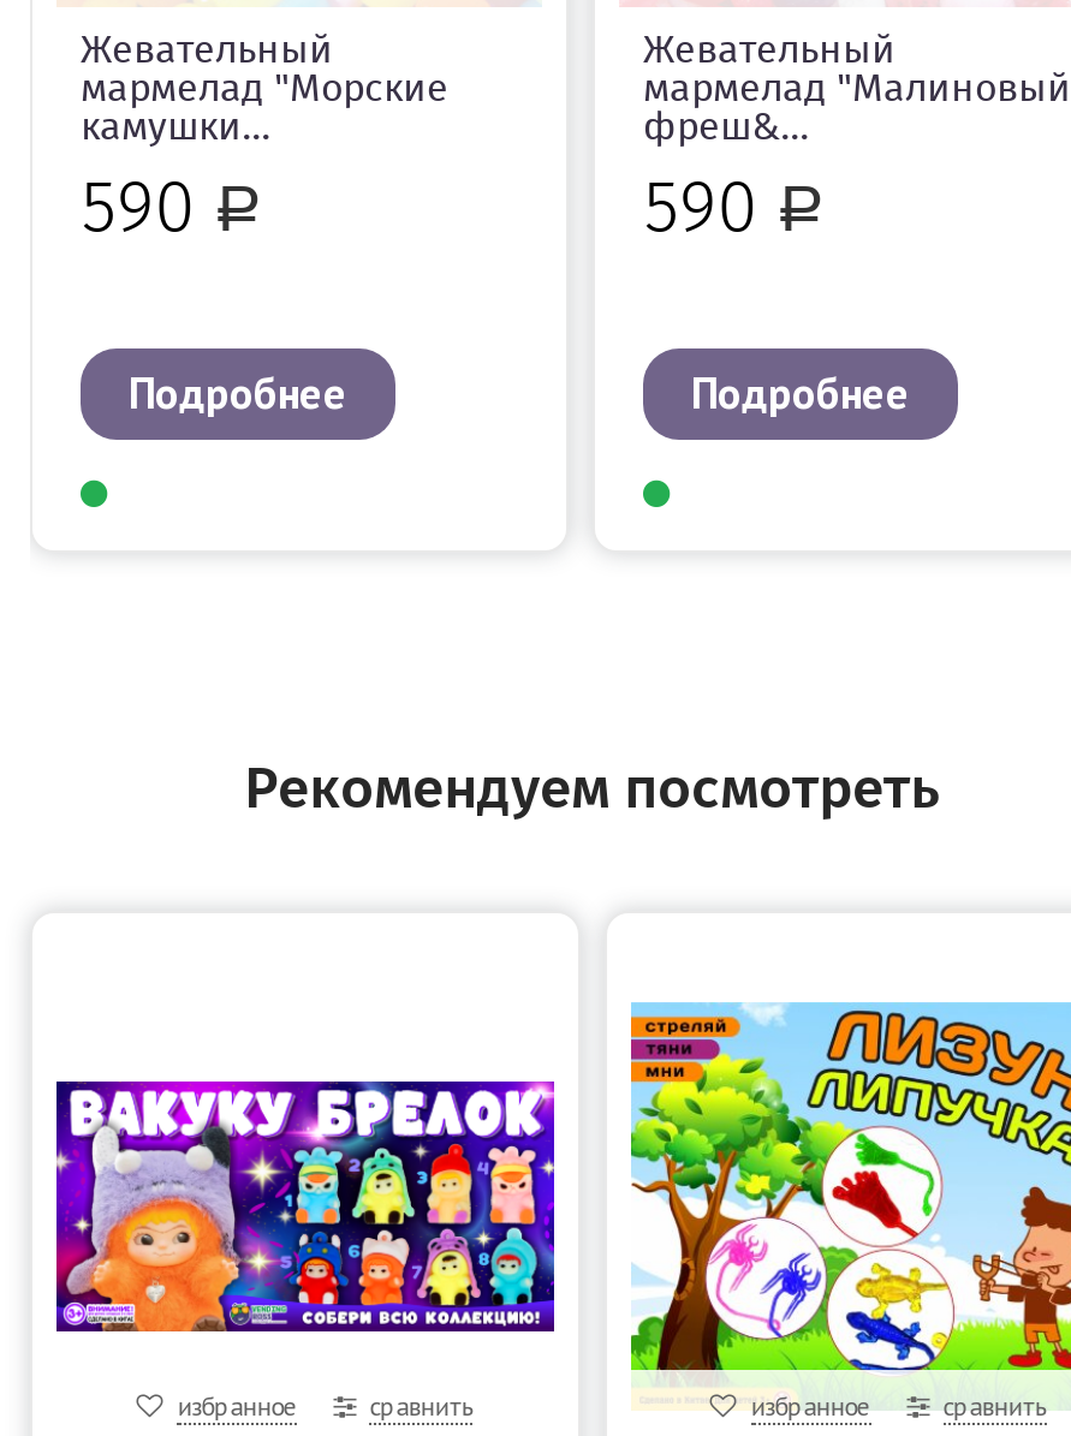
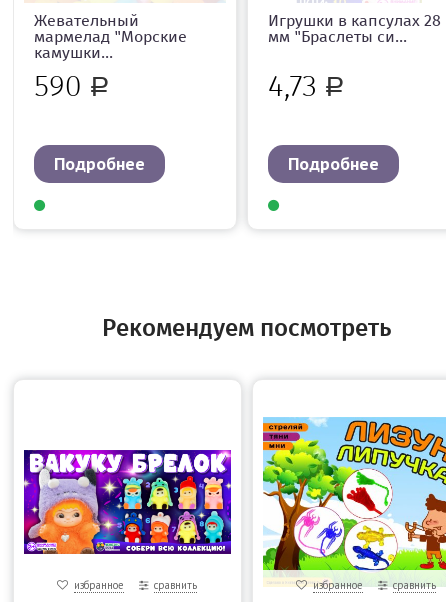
- Жевательный
- мармелад "Малиновый
- фреш&...
- 590 Р
+ Игрушки в капсулах 28
+ мм "Браслеты си...
+ 4,73 Р
